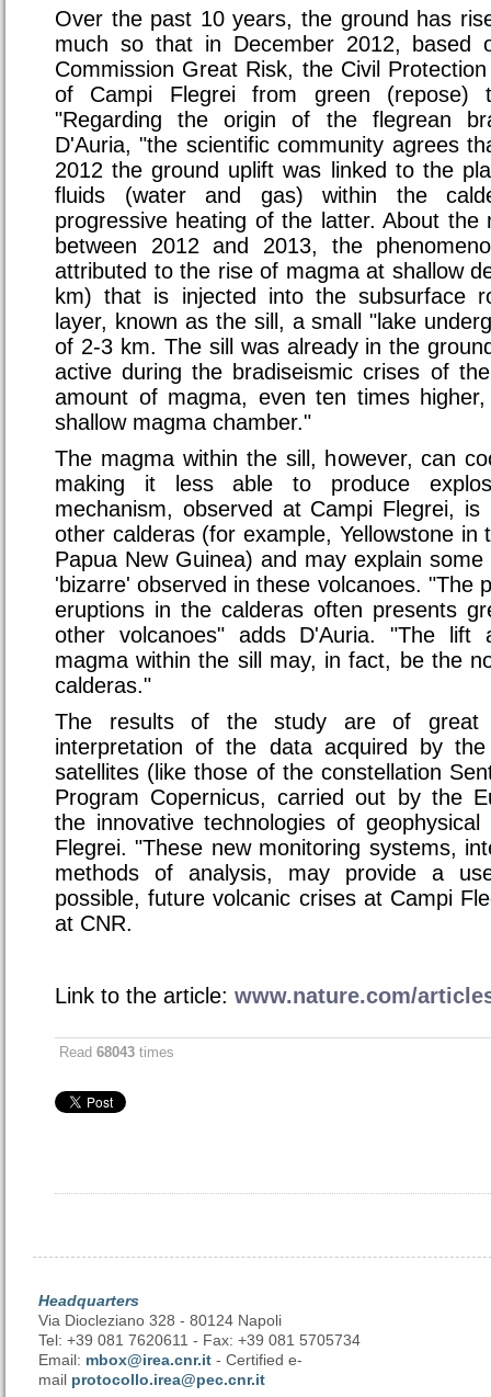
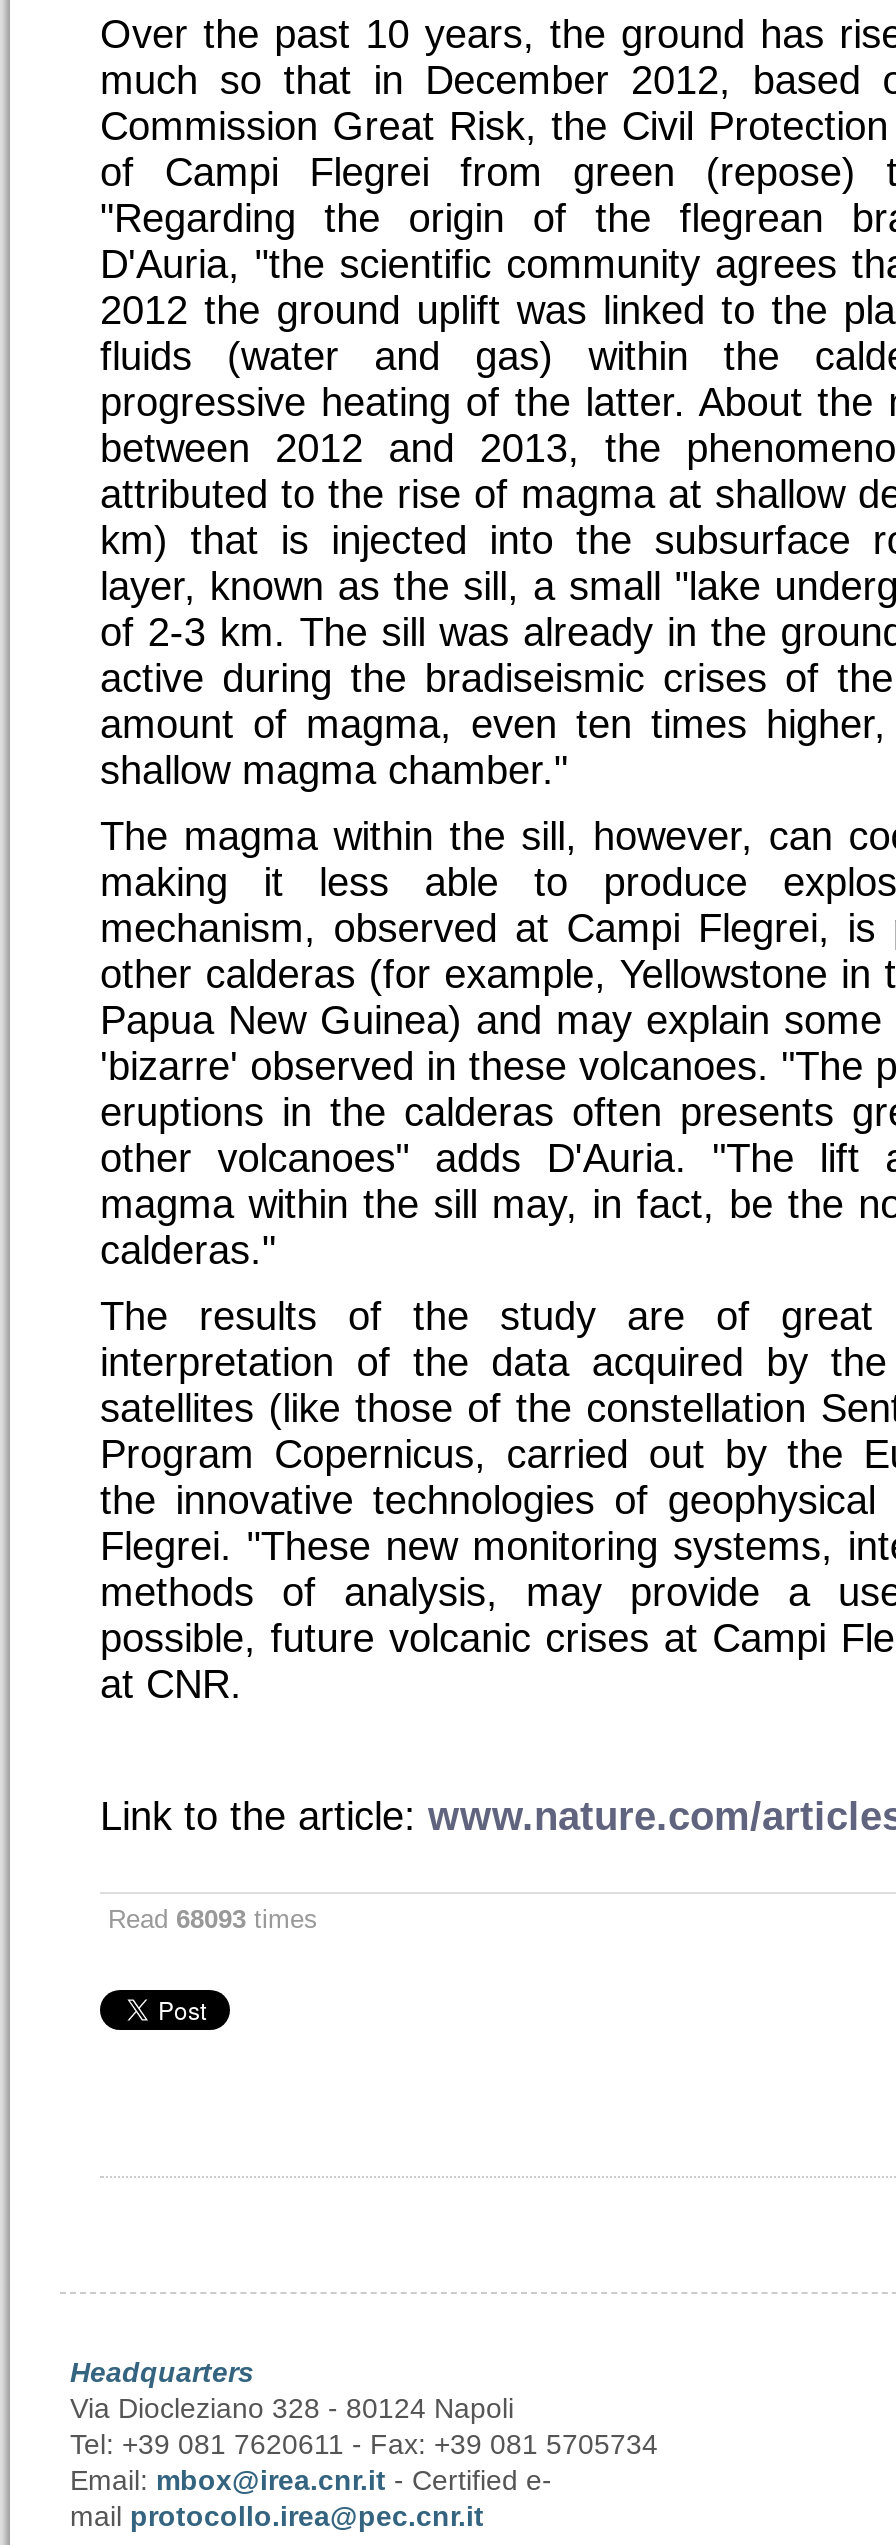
- Read 68043 times
+ Read 68093 times
